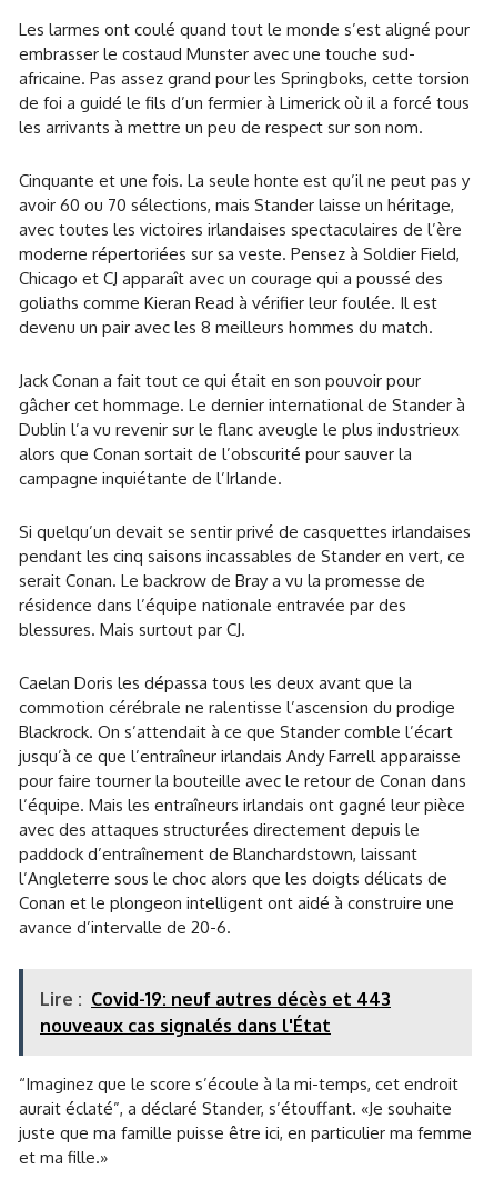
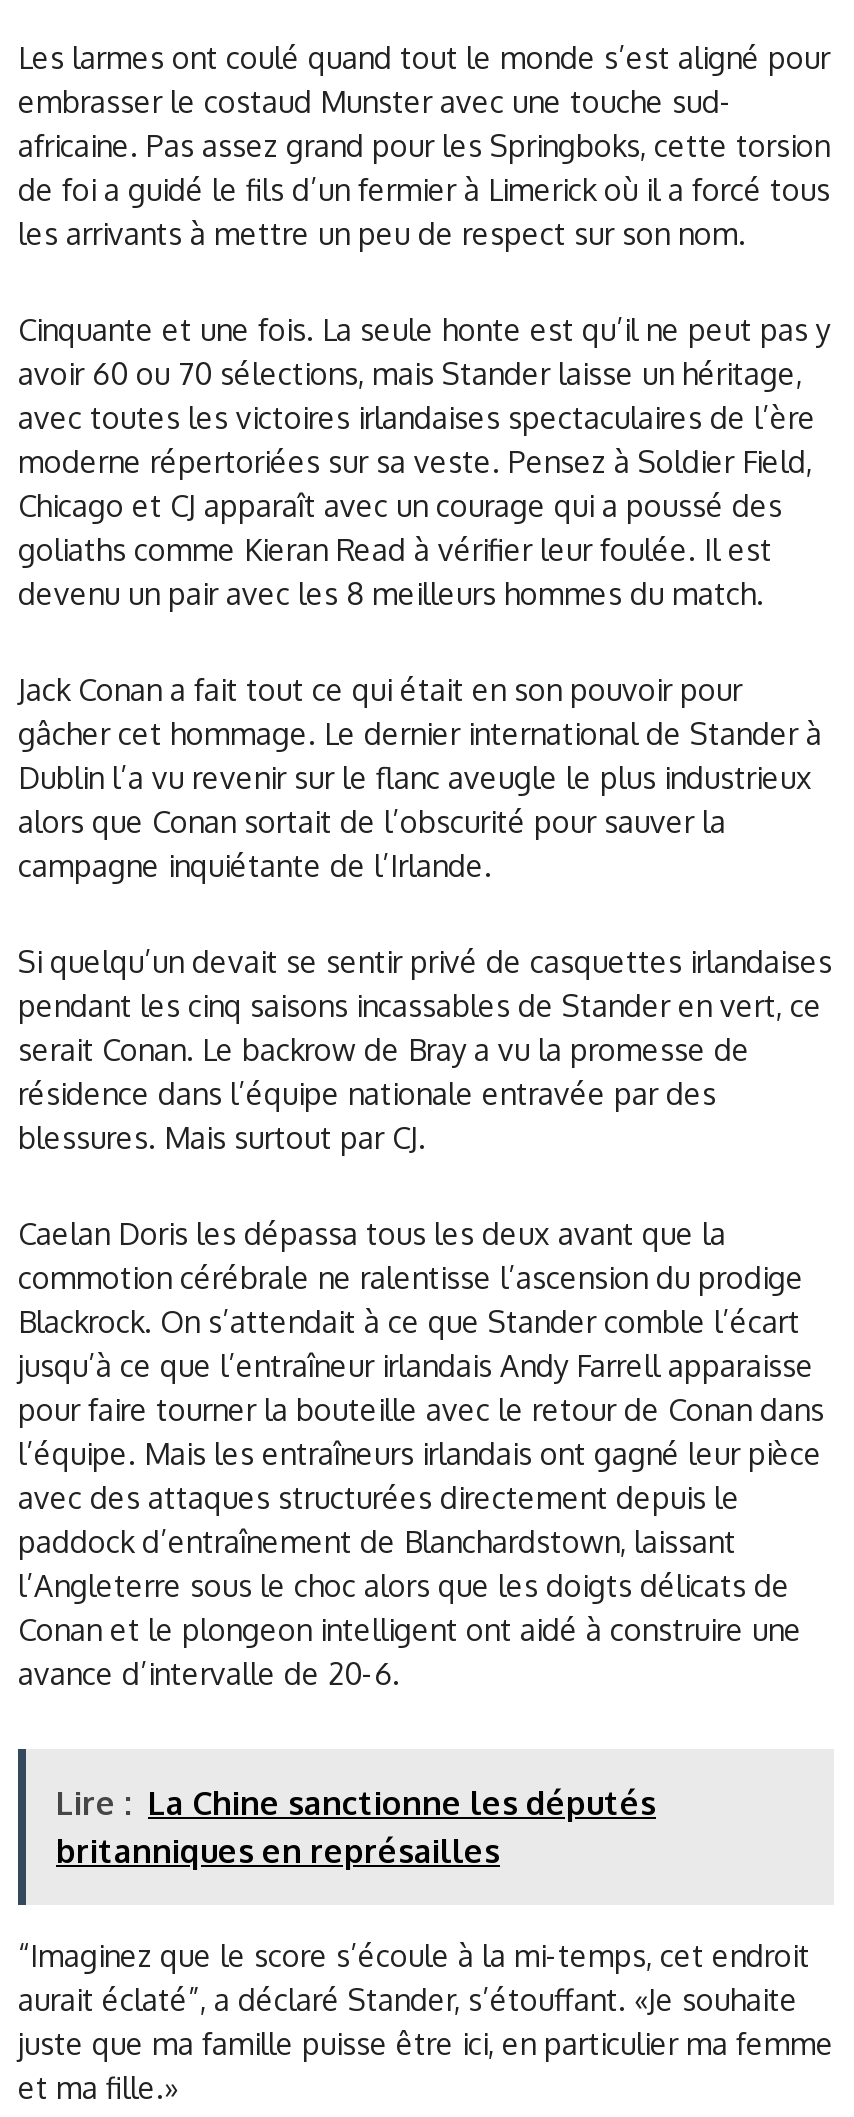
- Lire : Covid-19: neuf autres décès et 443
- nouveaux cas signalés dans l'État
+ Lire : La Chine sanctionne les députés
+ britanniques en représailles
